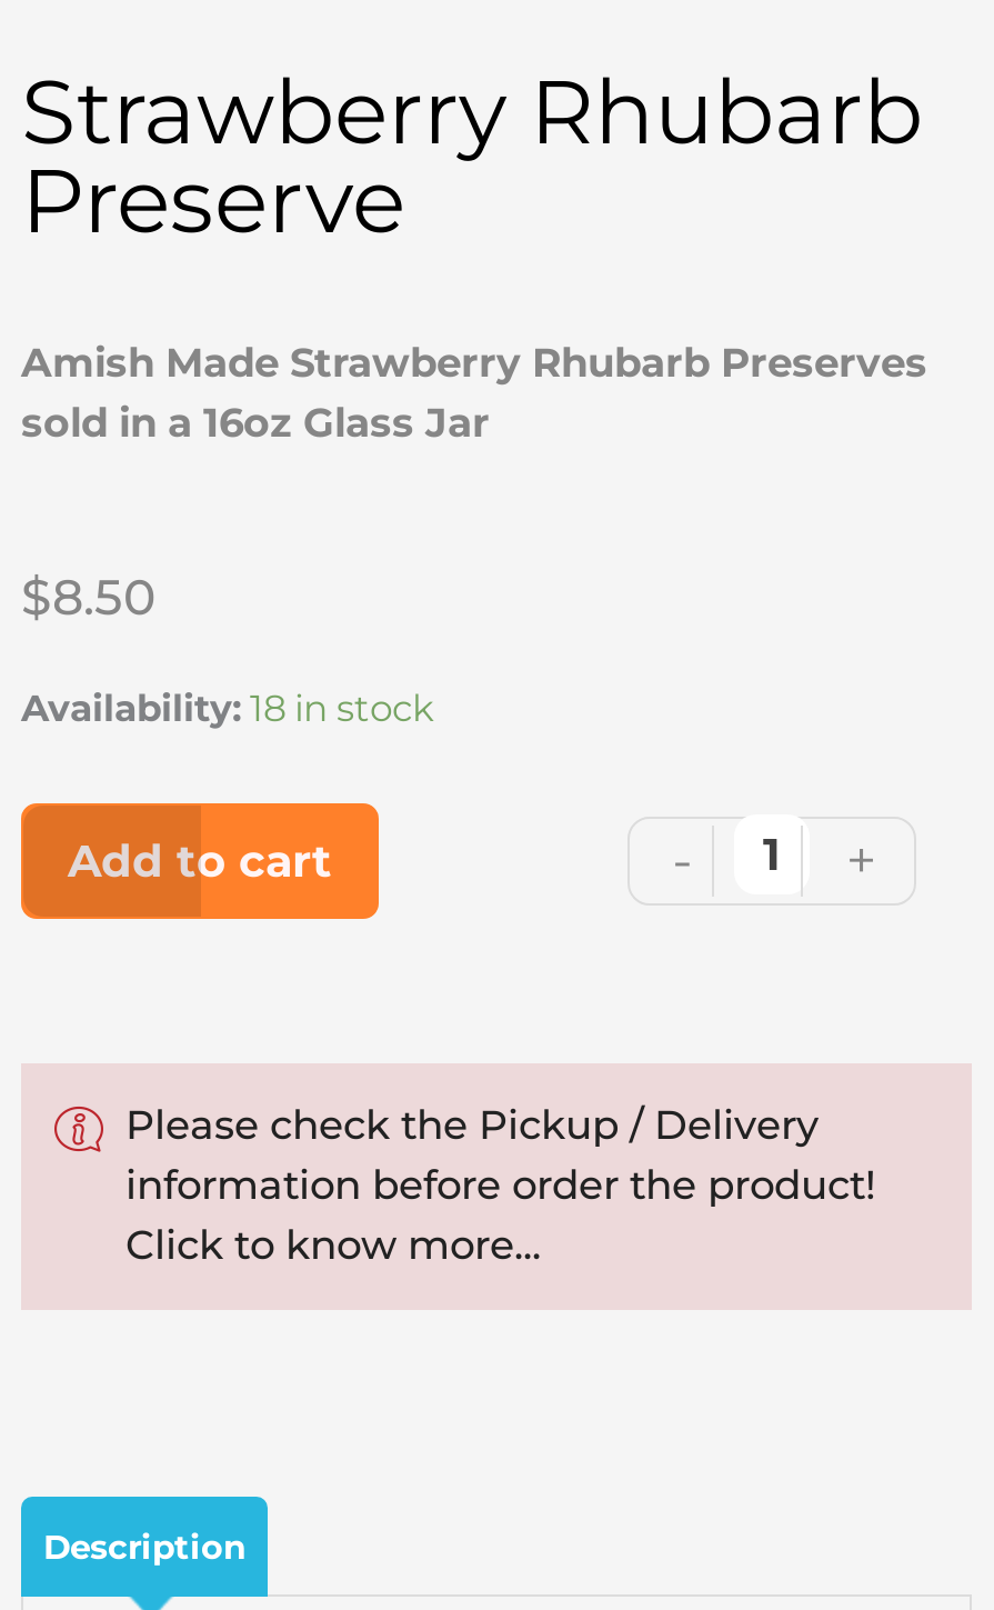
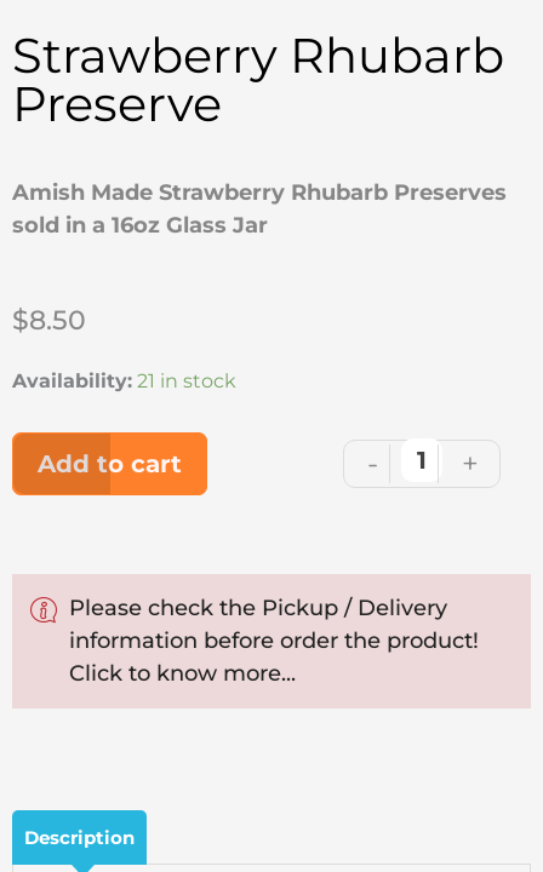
- Availability: 18 in stock
+ Availability: 21 in stock
